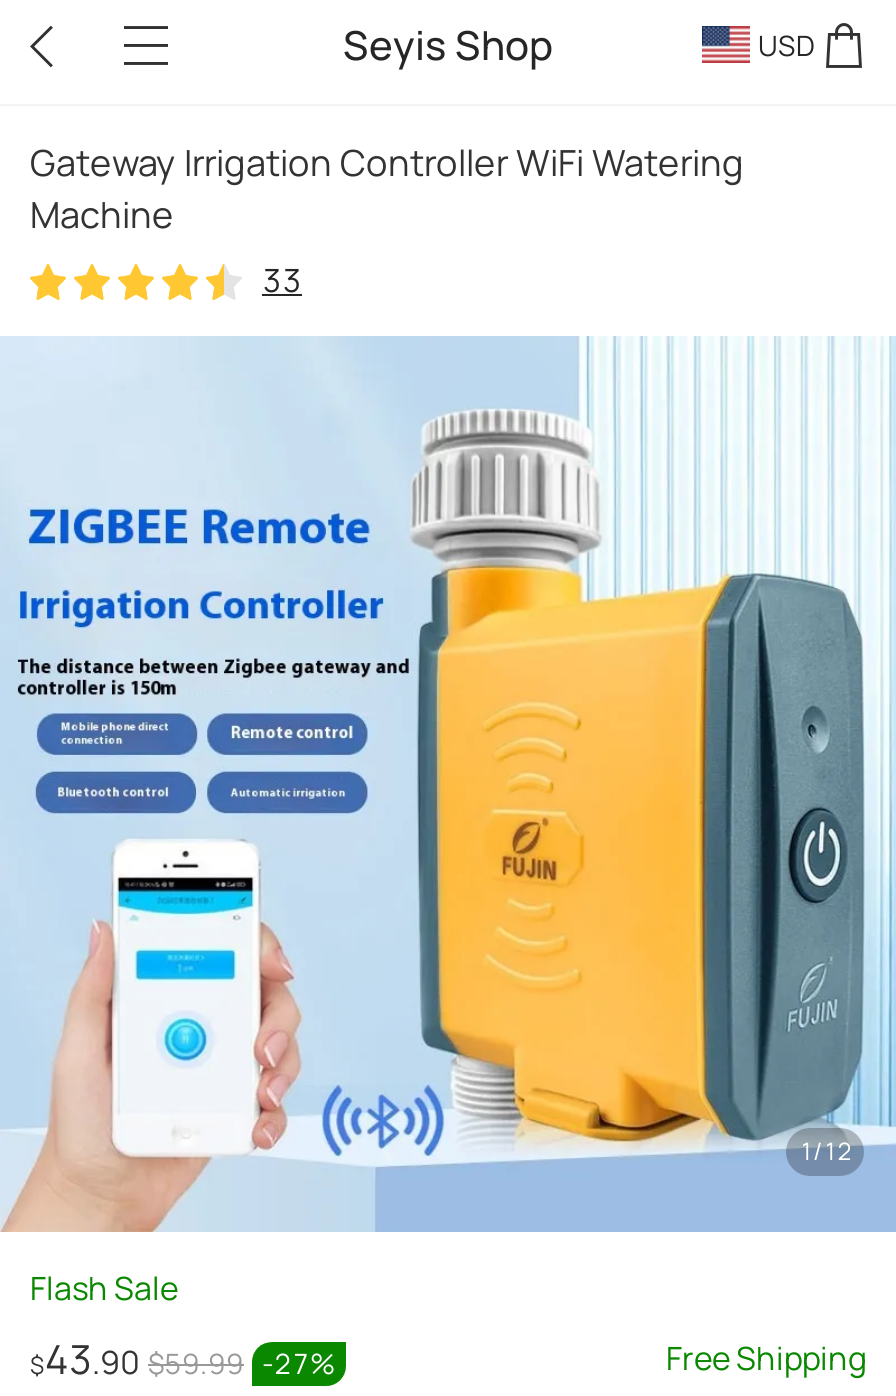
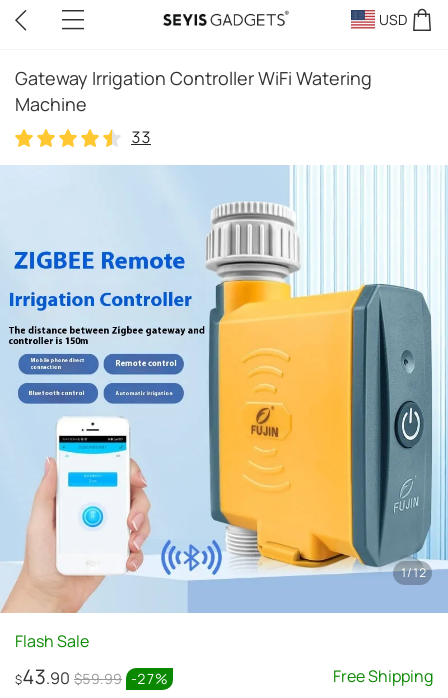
- Seyis Shop
